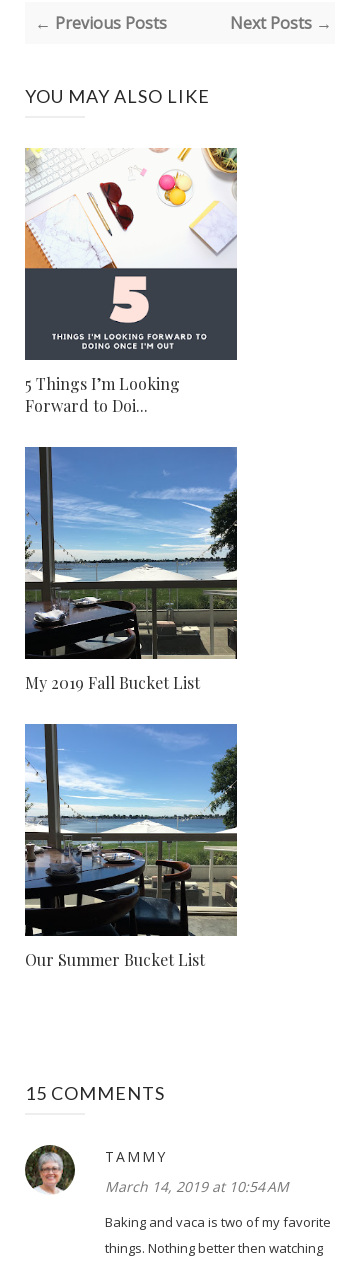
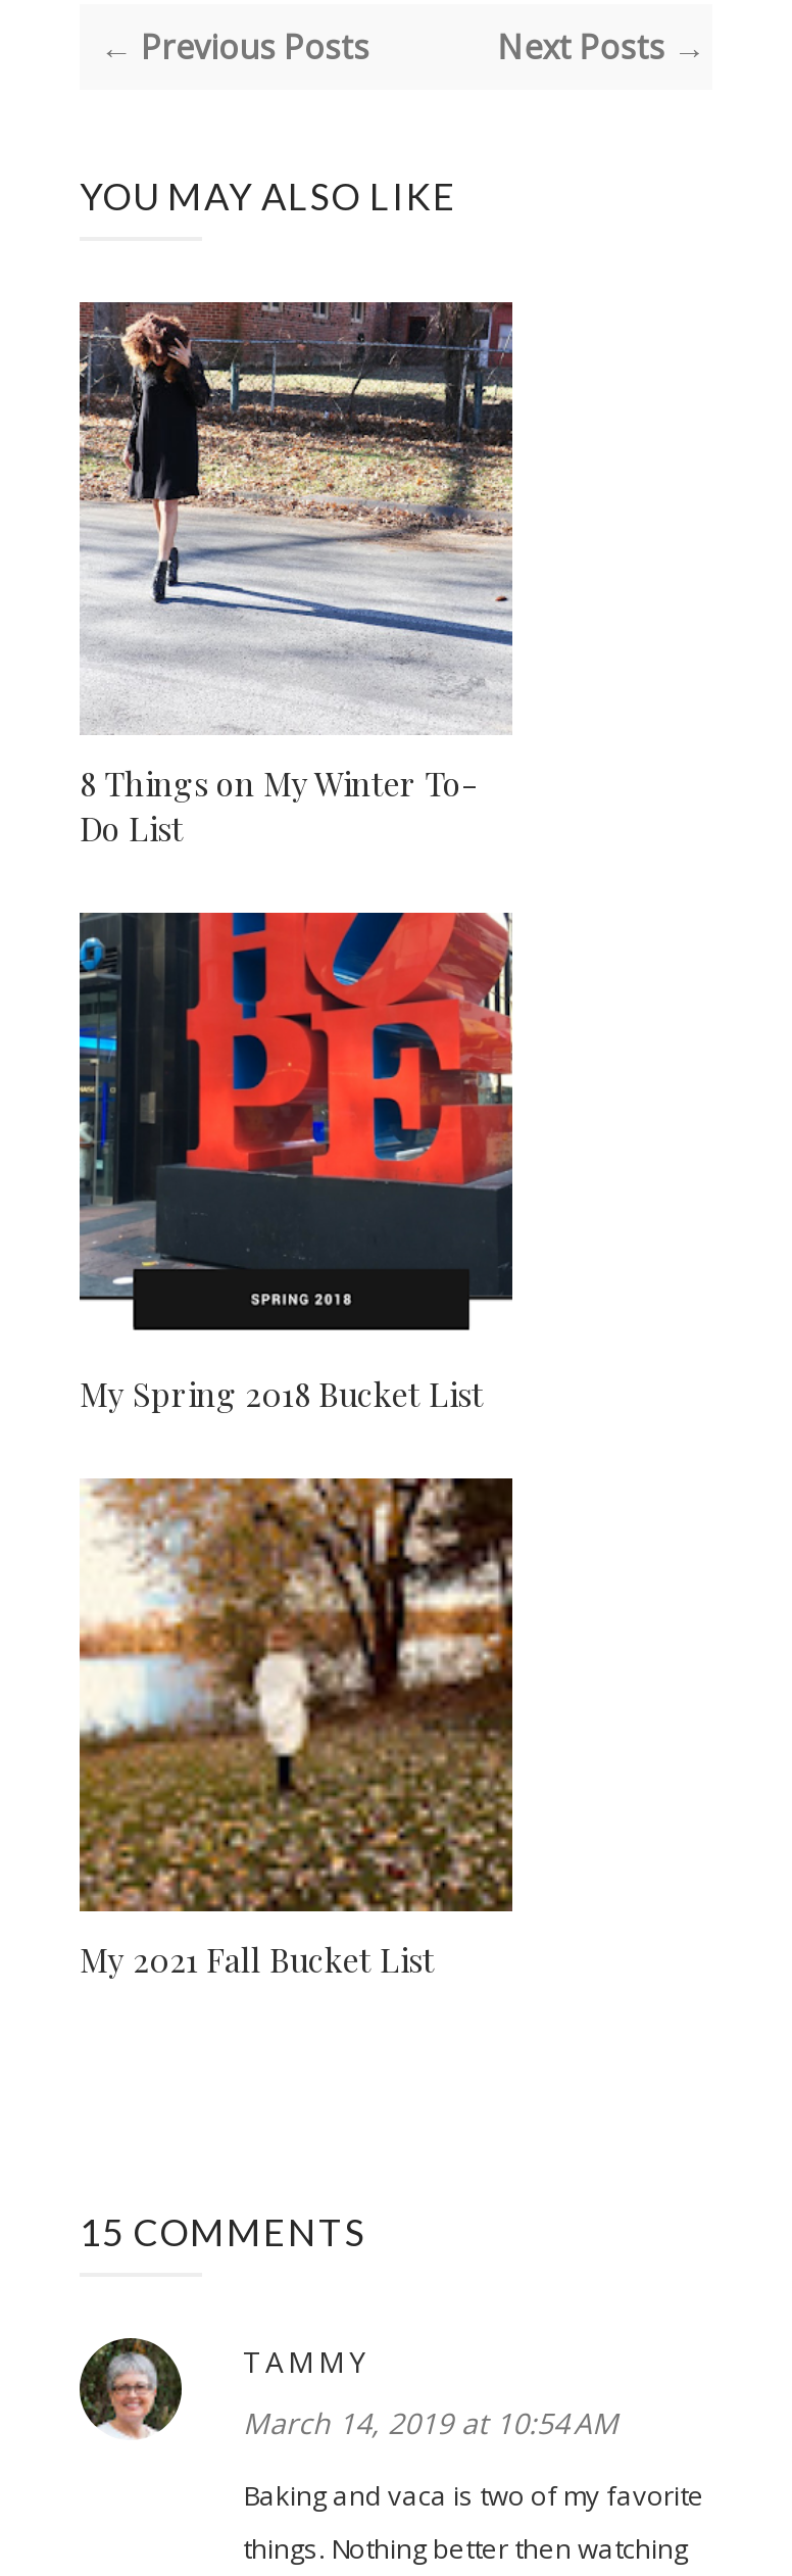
- [image]
- 5 Things I’m Looking
- Forward to Doi...
+ [image]
+ 8 Things on My Winter To-
+ Do List

- [image]
- My 2019 Fall Bucket List
+ [image]
+ My Spring 2018 Bucket List

- [image]
- Our Summer Bucket List
+ [image]
+ My 2021 Fall Bucket List
